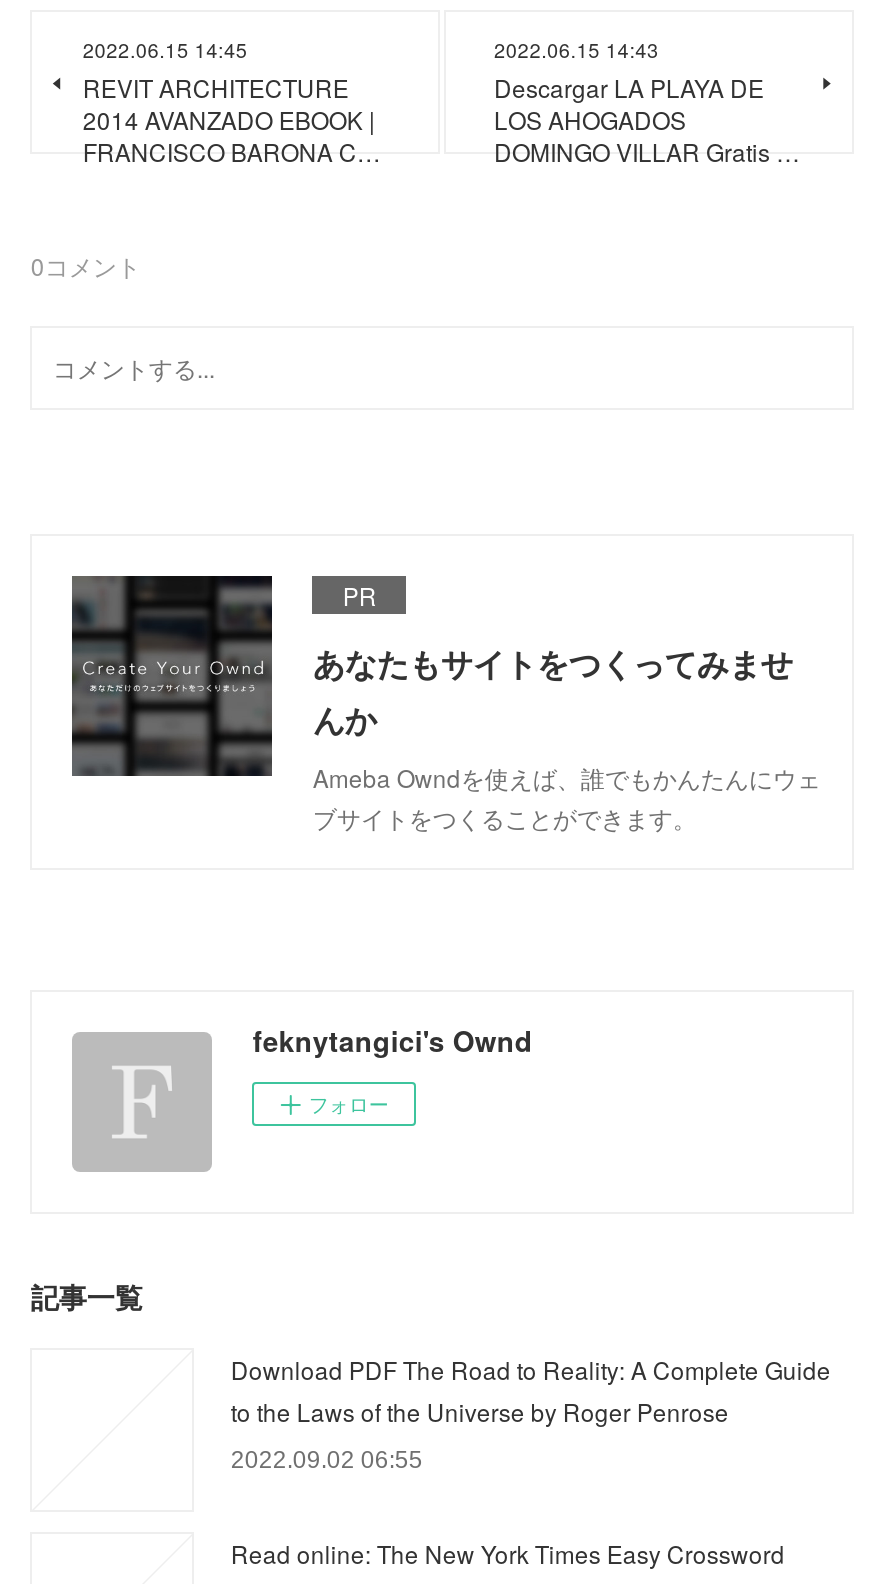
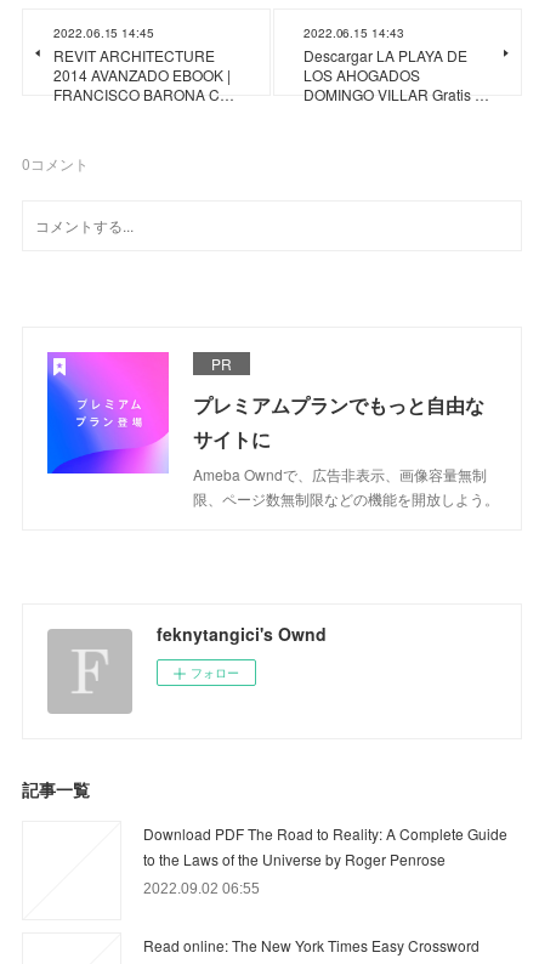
- [image]
- あなたもサイトをつくってみませ
- んか
- Ameba Owndを使えば、誰でもかんたんにウェ
- ブサイトをつくることができます。
+ [image]
+ プレミアムプランでもっと自由な
+ サイトに
+ Ameba Owndで、広告非表示、画像容量無制
+ 限、ページ数無制限などの機能を開放しよう。
